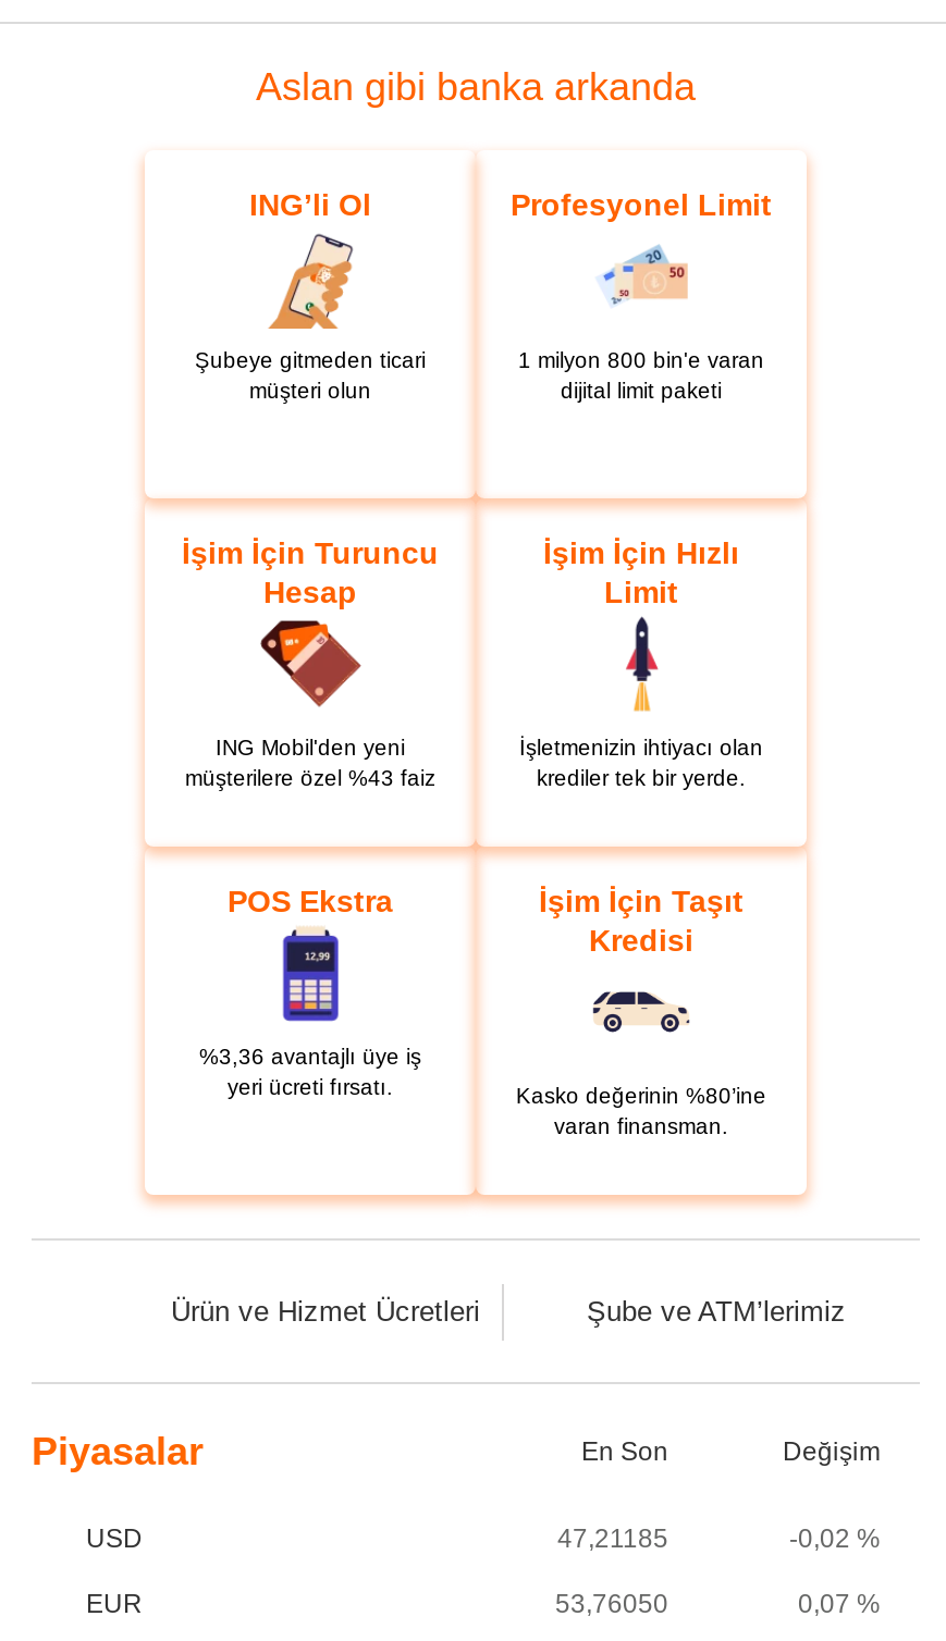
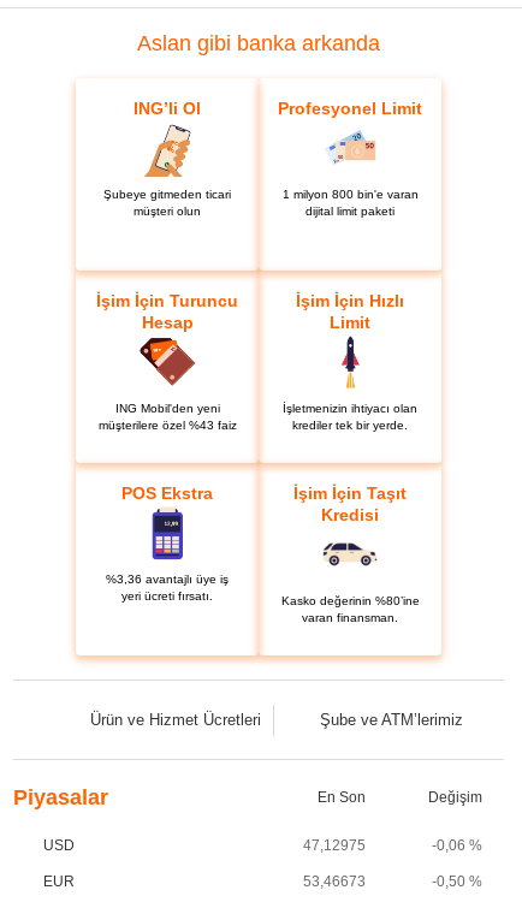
- 47,21185
+ 47,12975

- -0,02 %
+ -0,06 %

- 53,76050
+ 53,46673

- 0,07 %
+ -0,50 %
